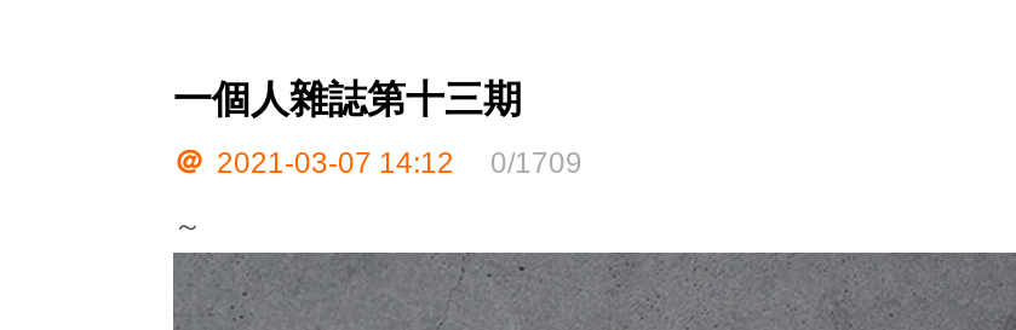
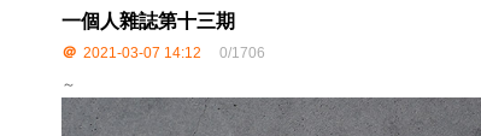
- ＠ 2021-03-07 14:12 0/1709
+ ＠ 2021-03-07 14:12 0/1706
